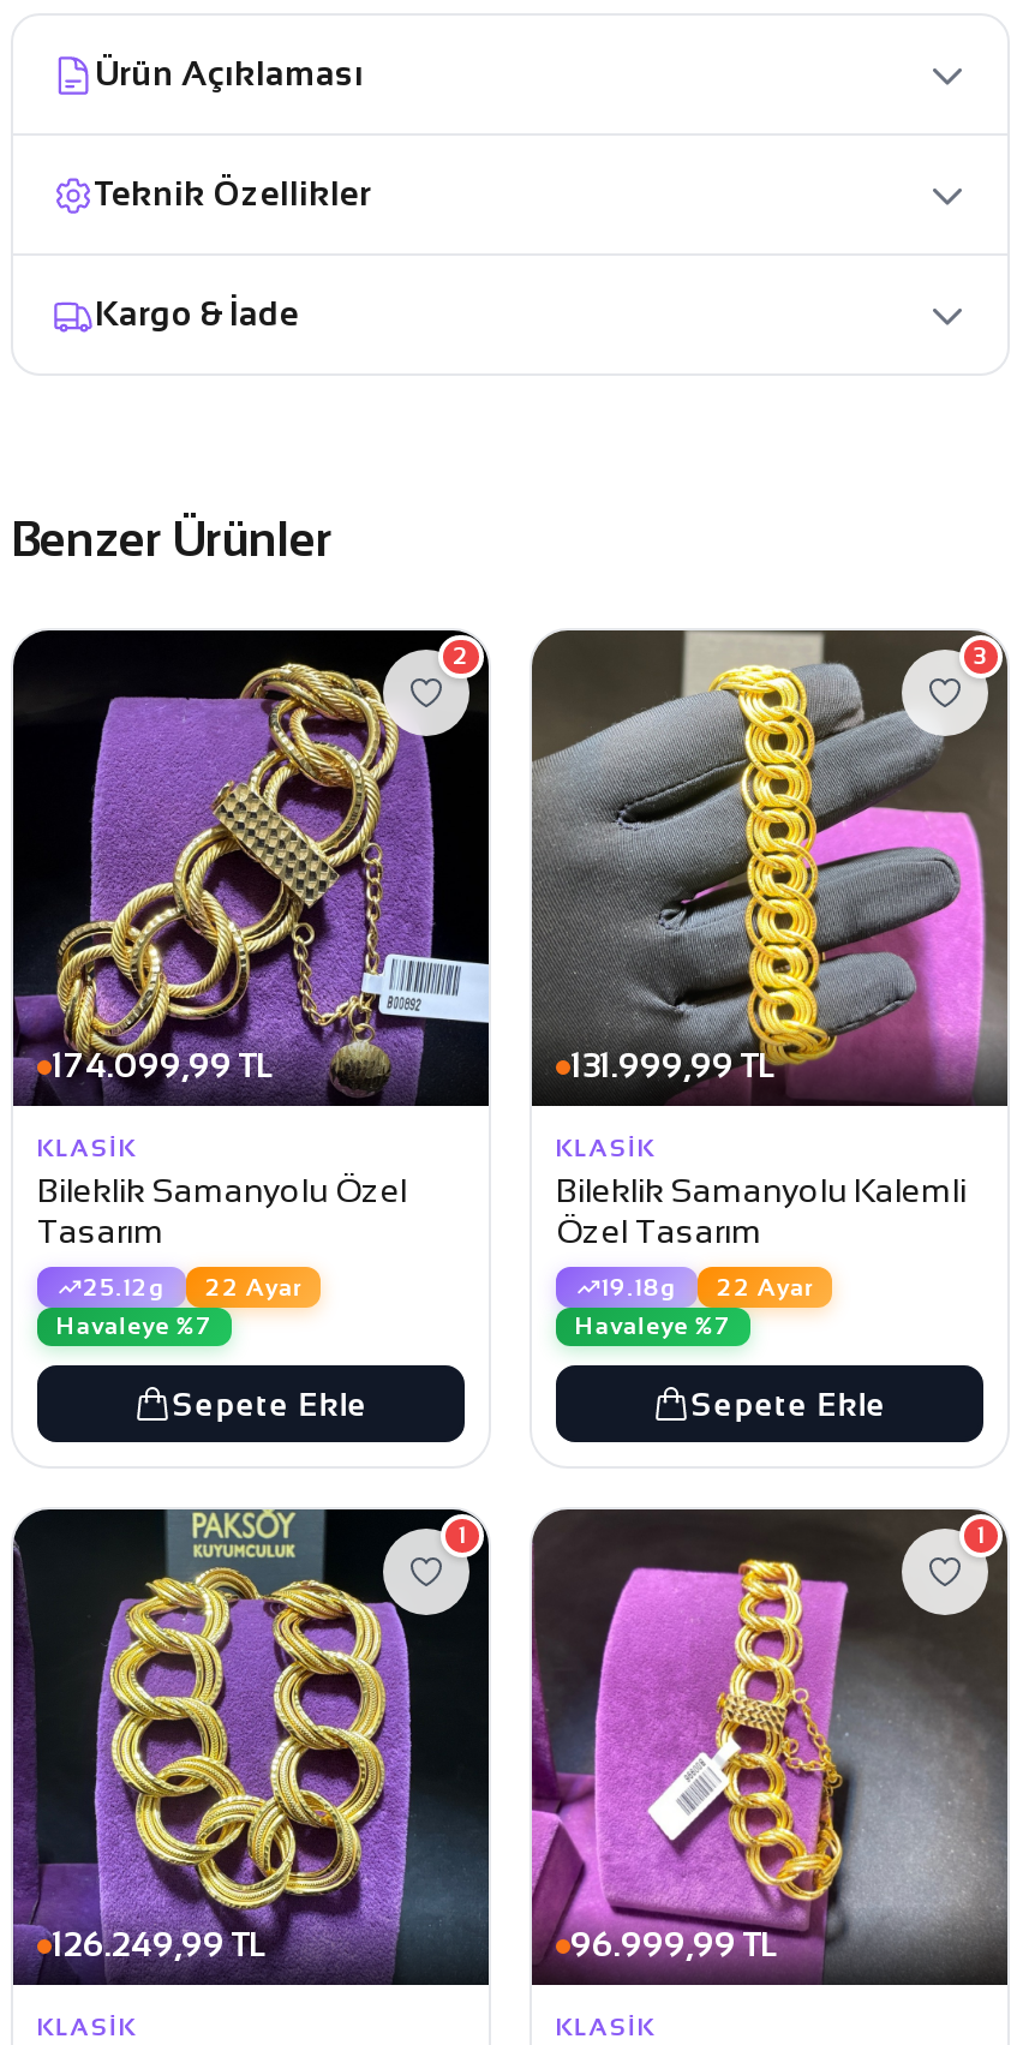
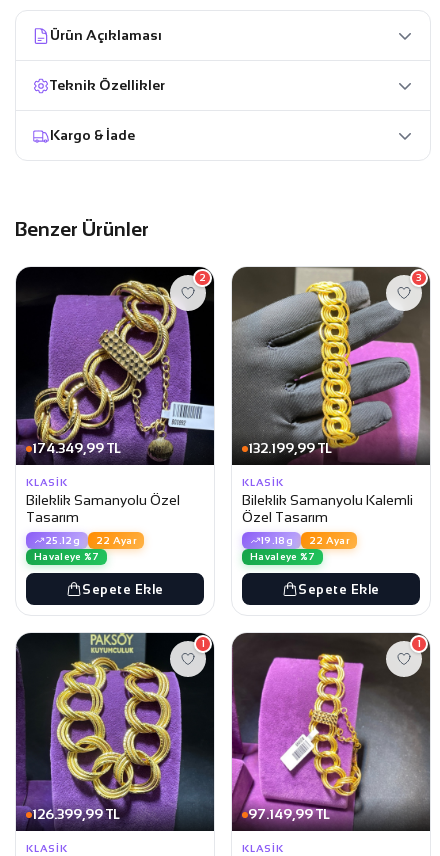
- 174.099,99 TL
+ 174.349,99 TL

- 131.999,99 TL
+ 132.199,99 TL

- 126.249,99 TL
+ 126.399,99 TL

- 96.999,99 TL
+ 97.149,99 TL
